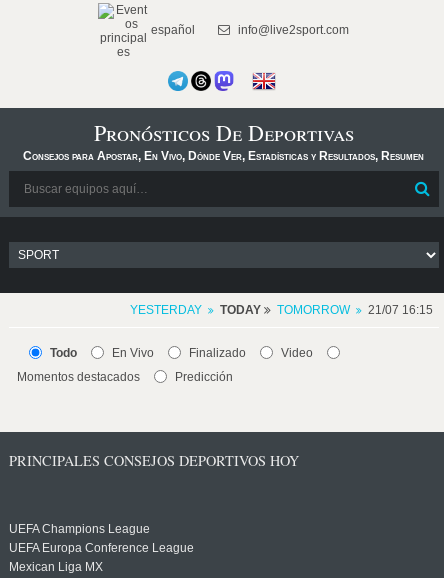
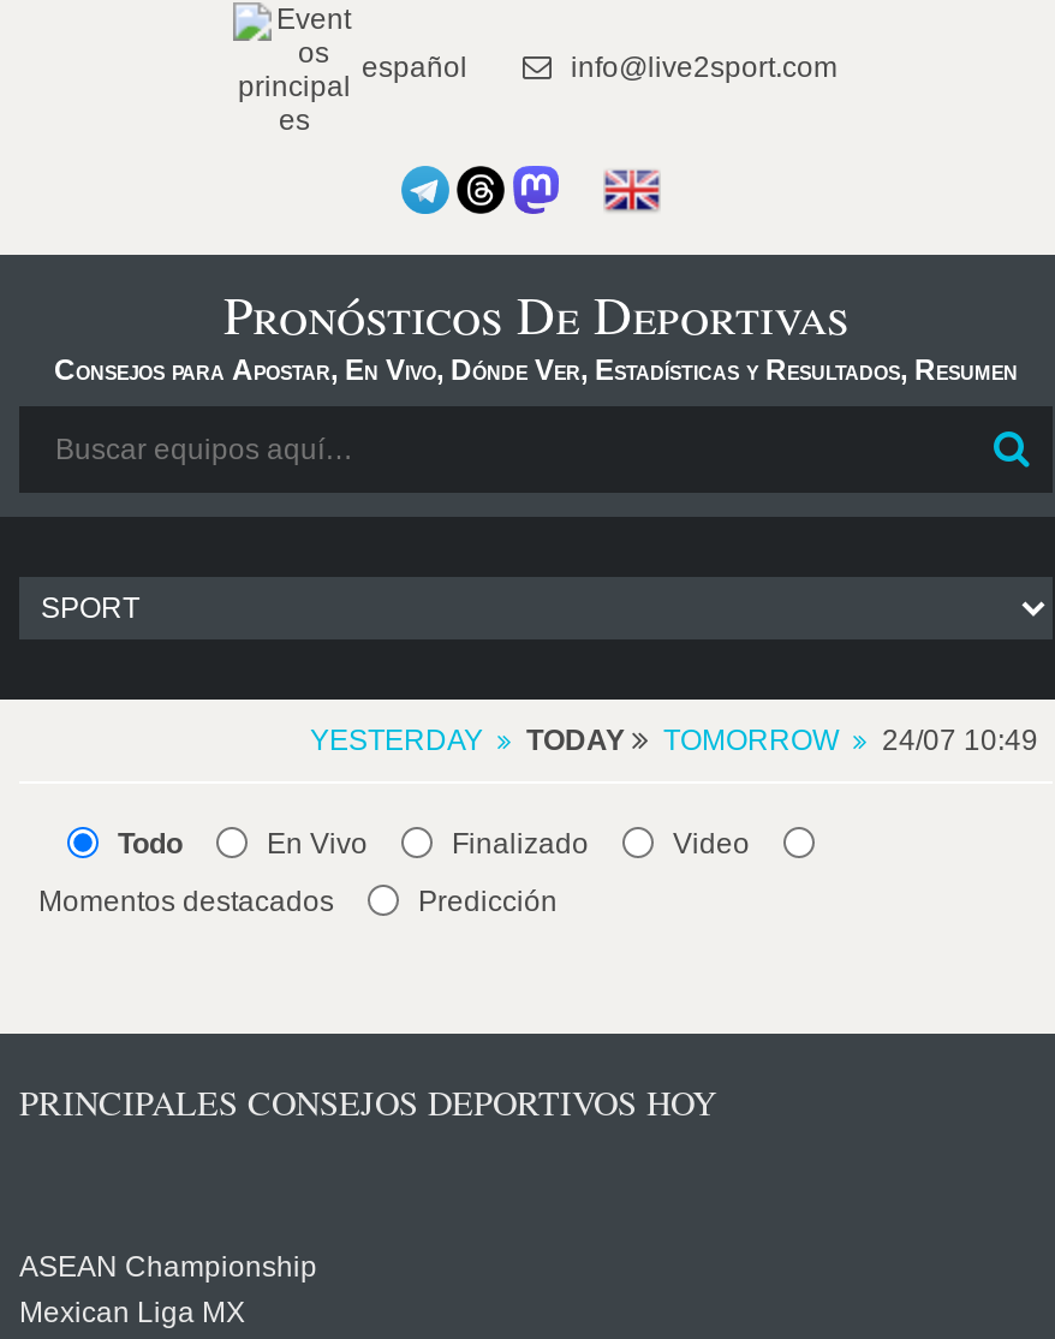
- YESTERDAY TODAY TOMORROW 21/07 16:15
+ YESTERDAY TODAY TOMORROW 24/07 10:49

- UEFA Champions League
- UEFA Europa Conference League
+ ASEAN Championship
